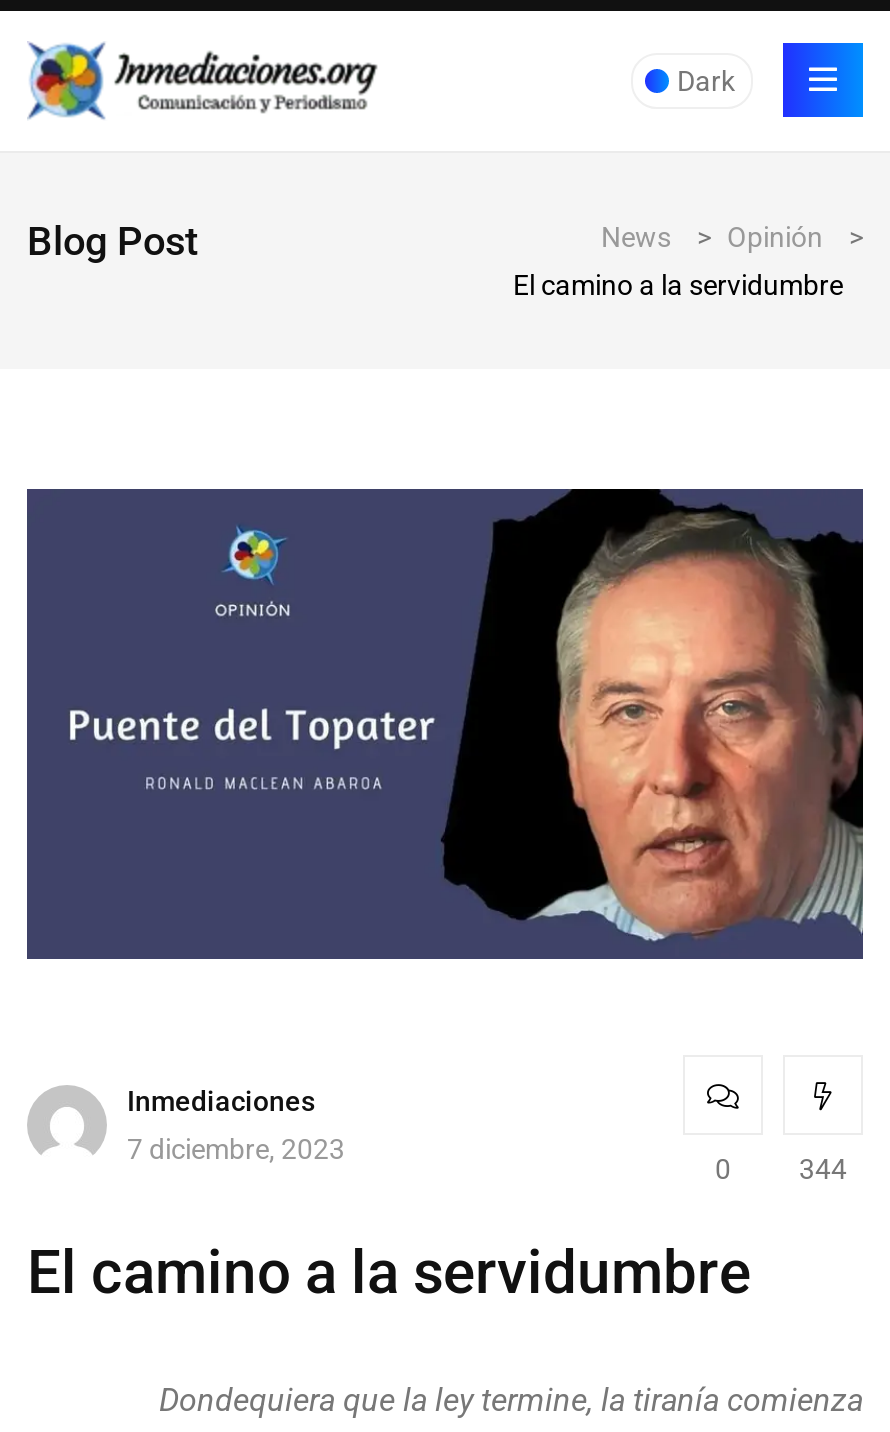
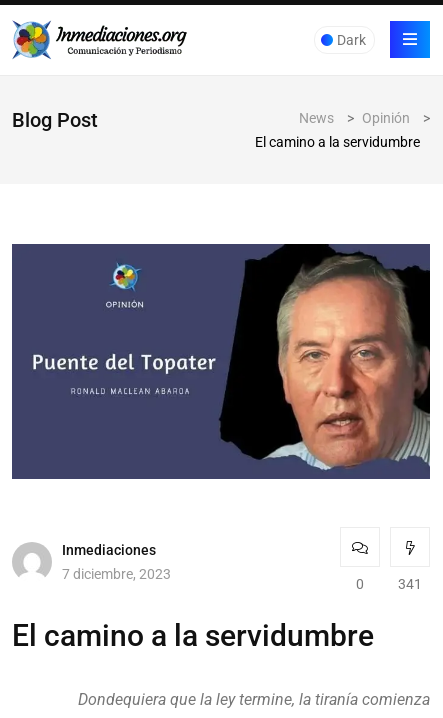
- 344
+ 341
